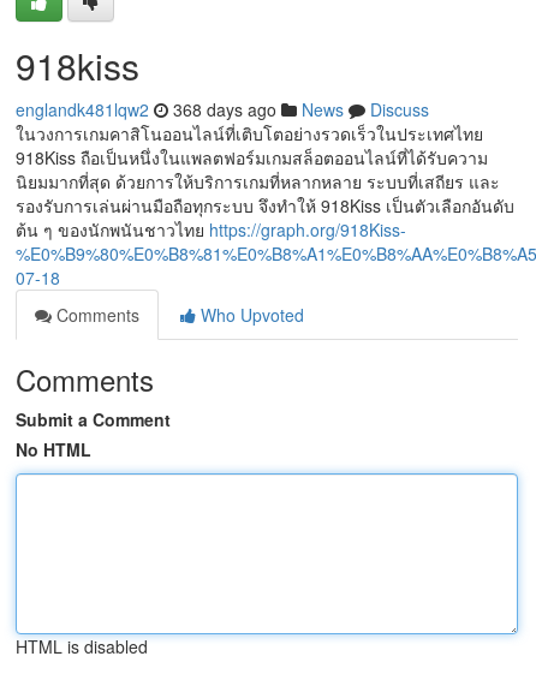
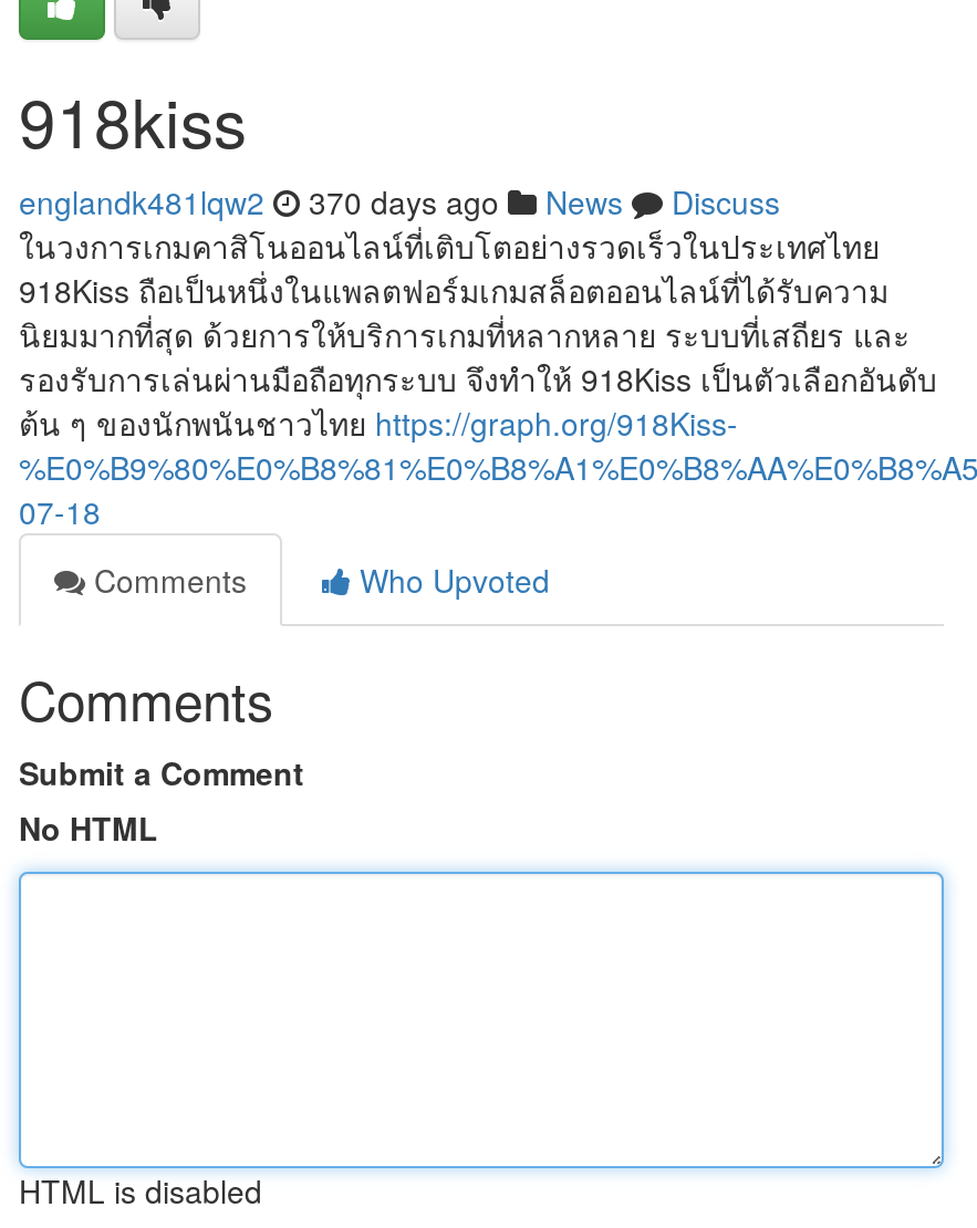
- englandk481lqw2 368 days ago News Discuss
+ englandk481lqw2 370 days ago News Discuss
